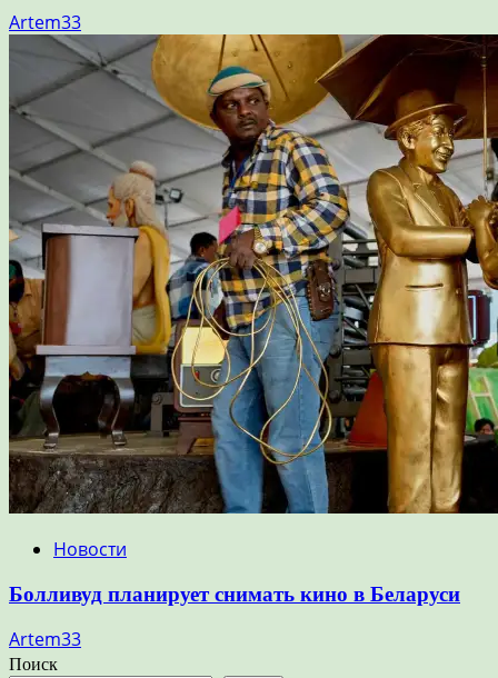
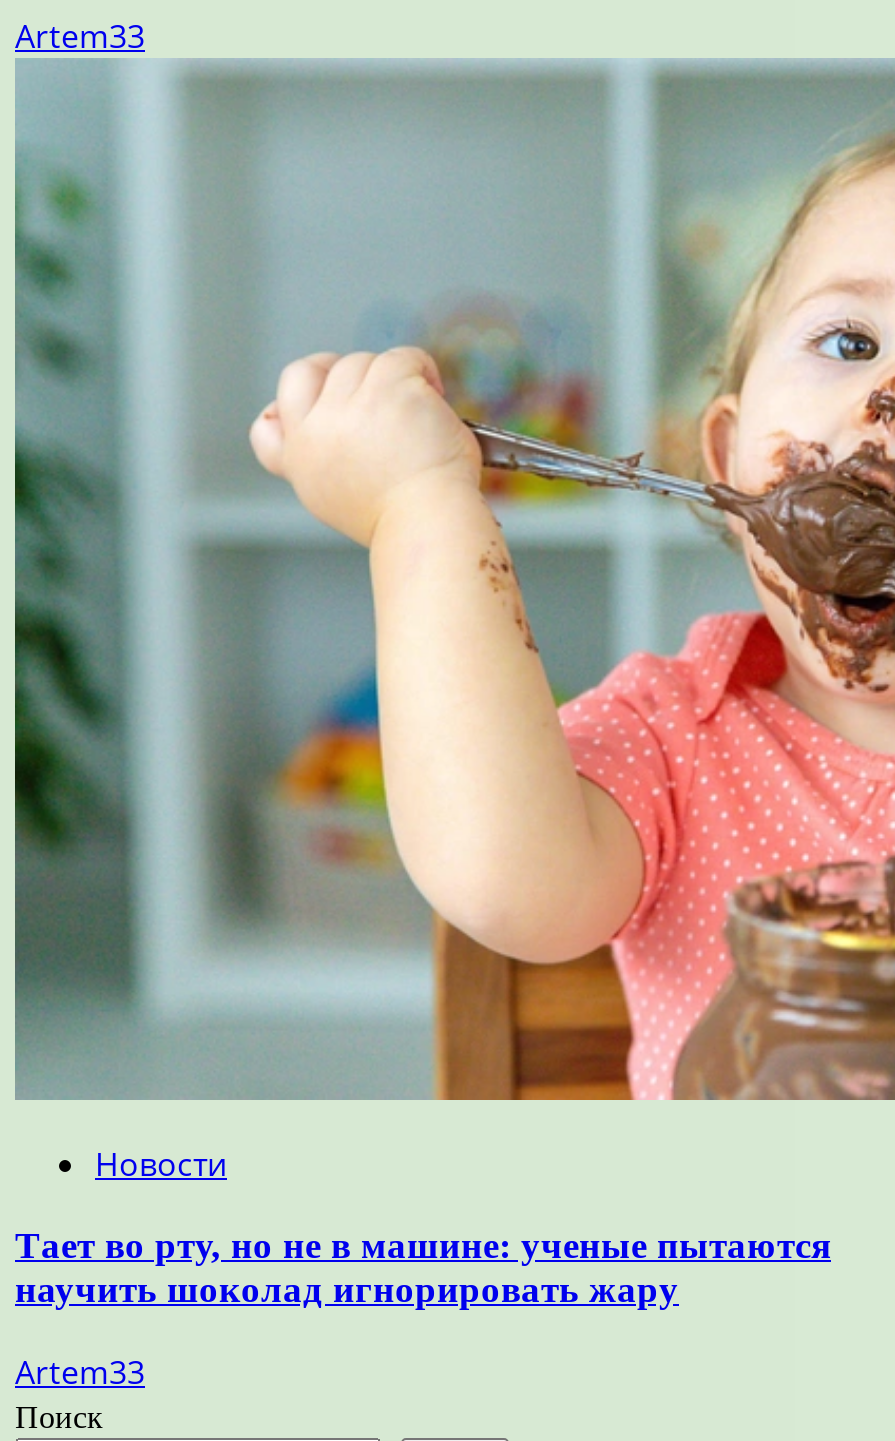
- [image]
+ [image]

- Болливуд планирует снимать кино в Беларуси
+ Тает во рту, но не в машине: ученые пытаются
+ научить шоколад игнорировать жару
